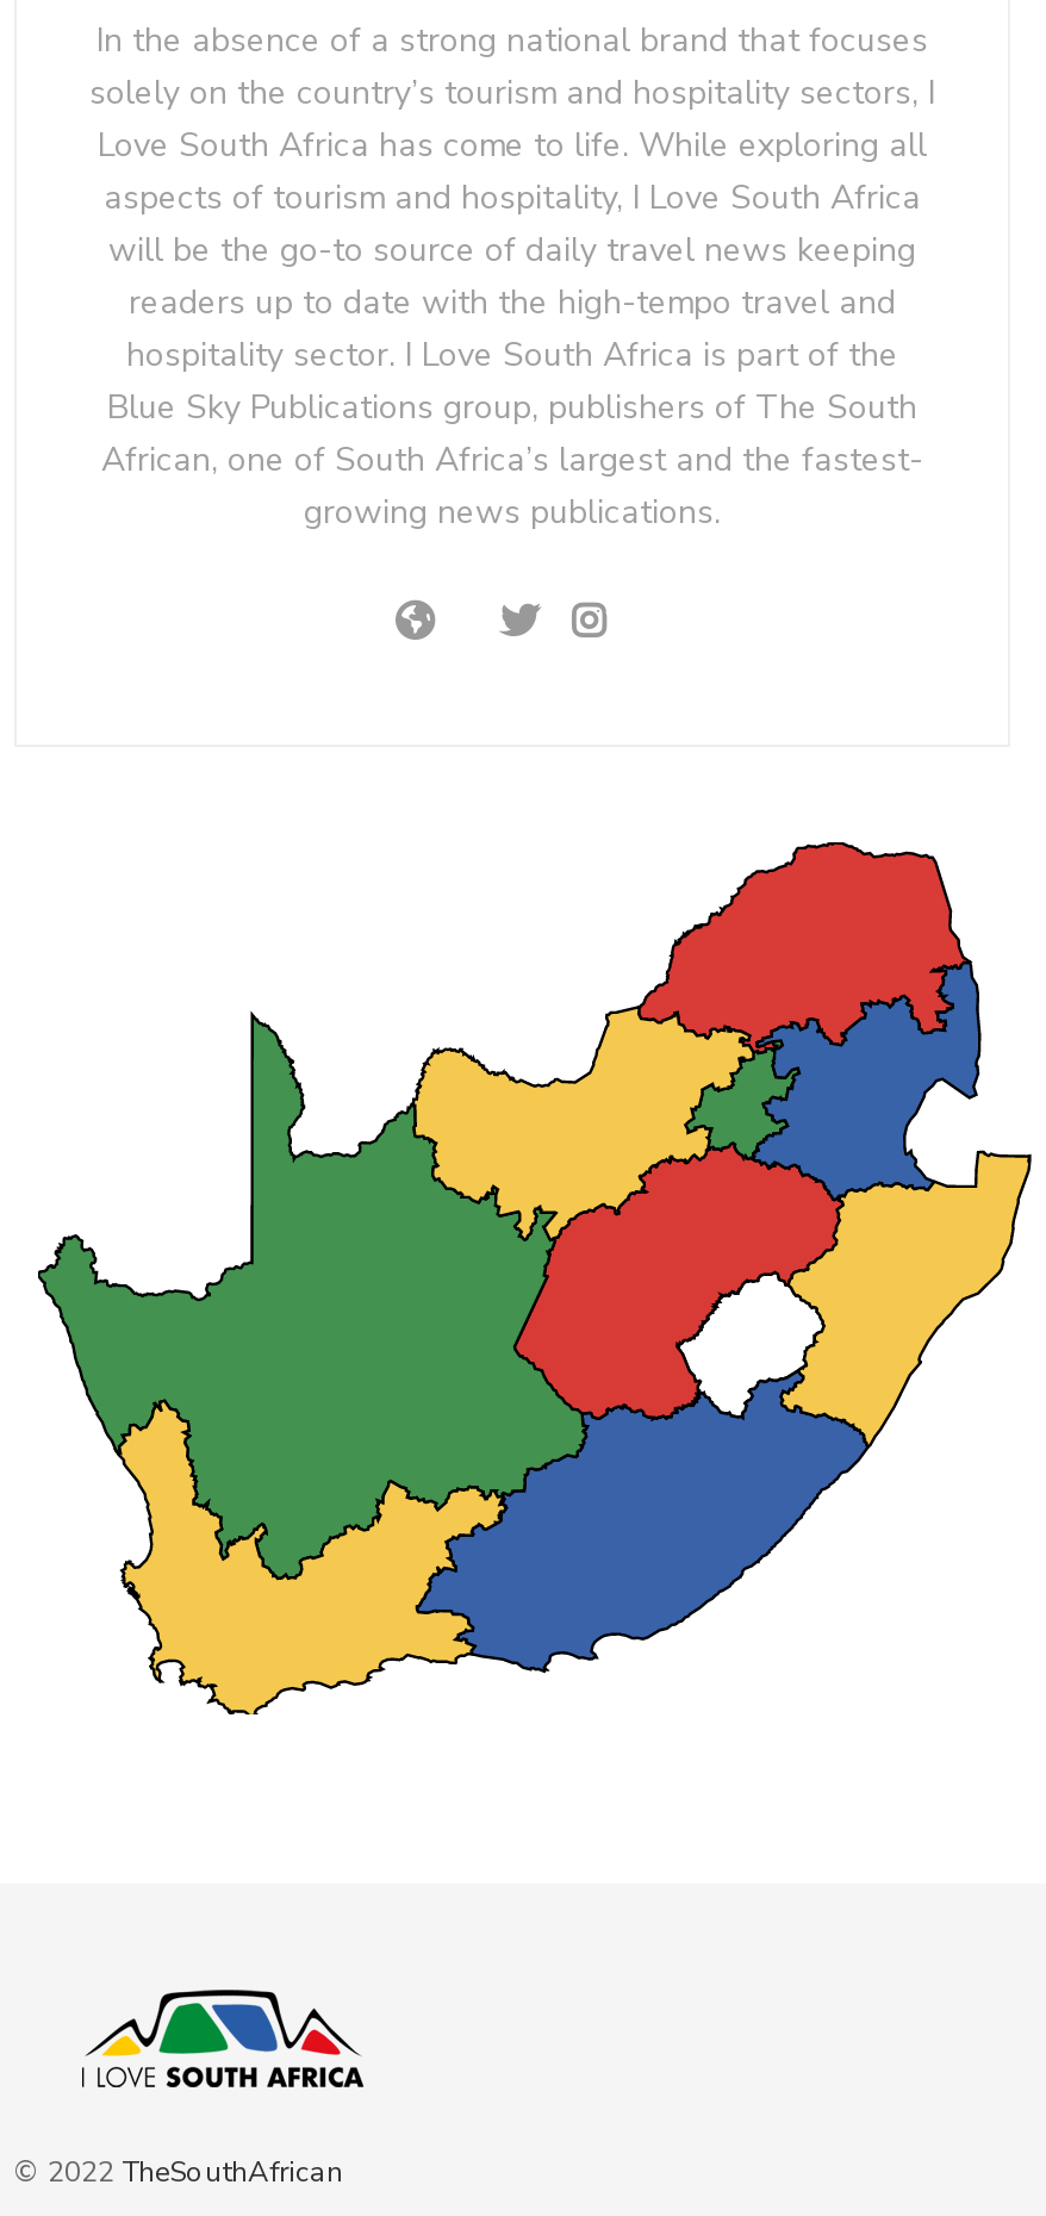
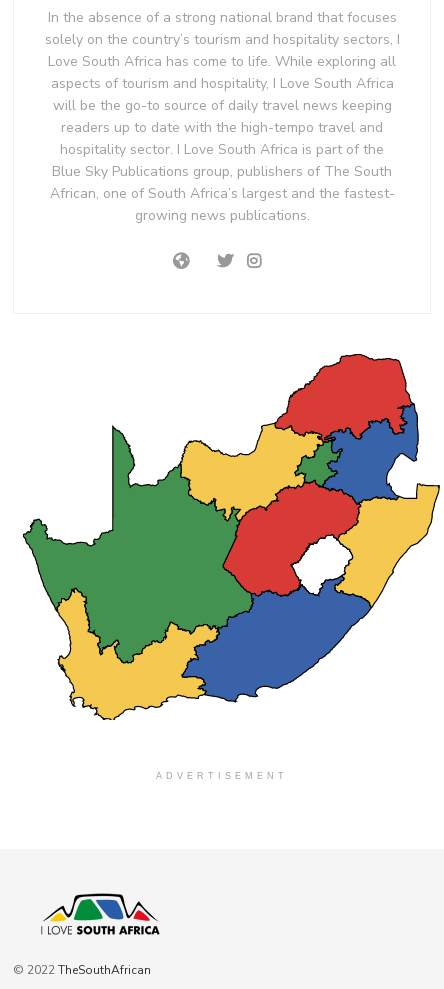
+ ADVERTISEMENT
